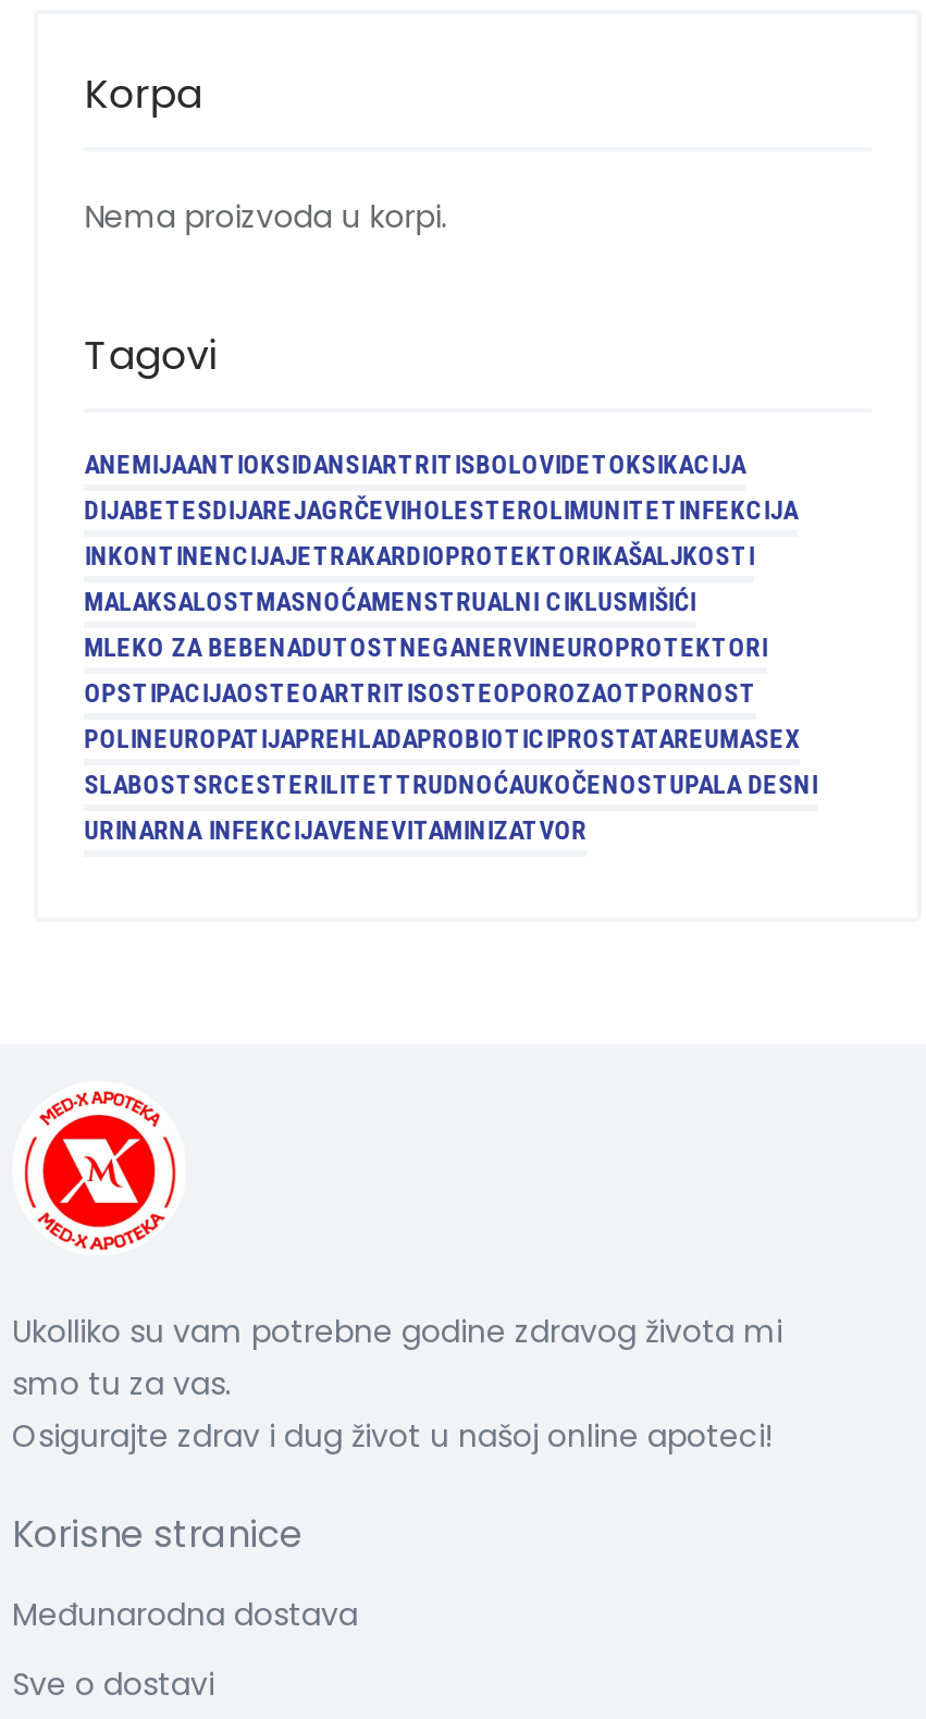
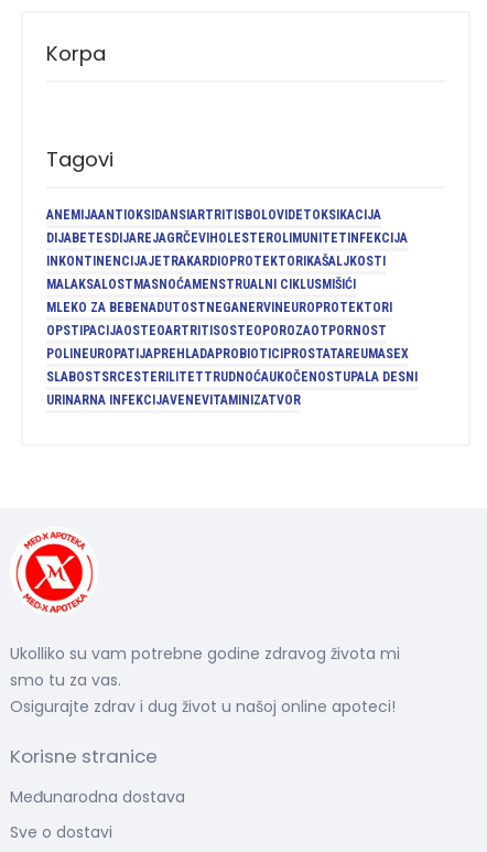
- Nema proizvoda u korpi.
